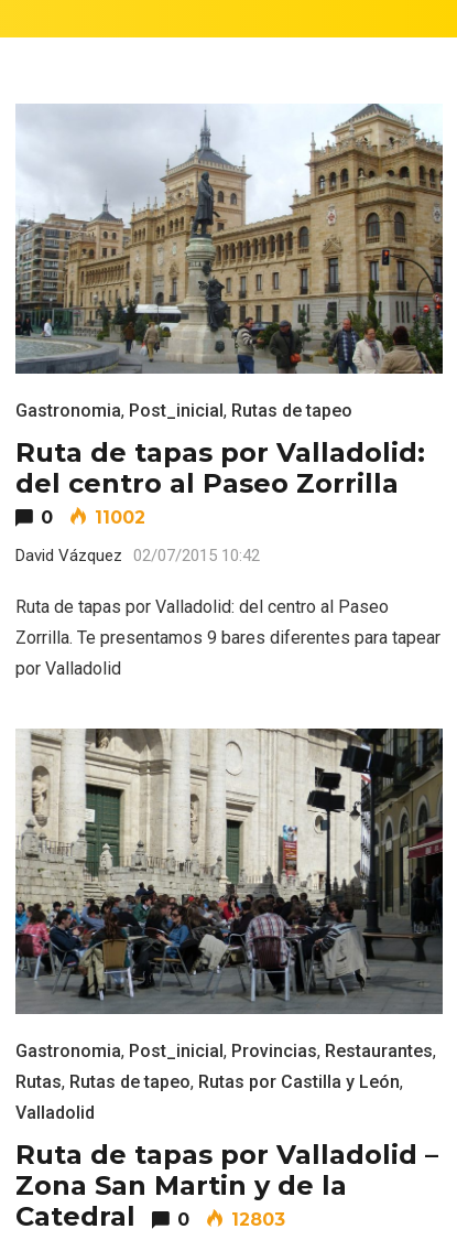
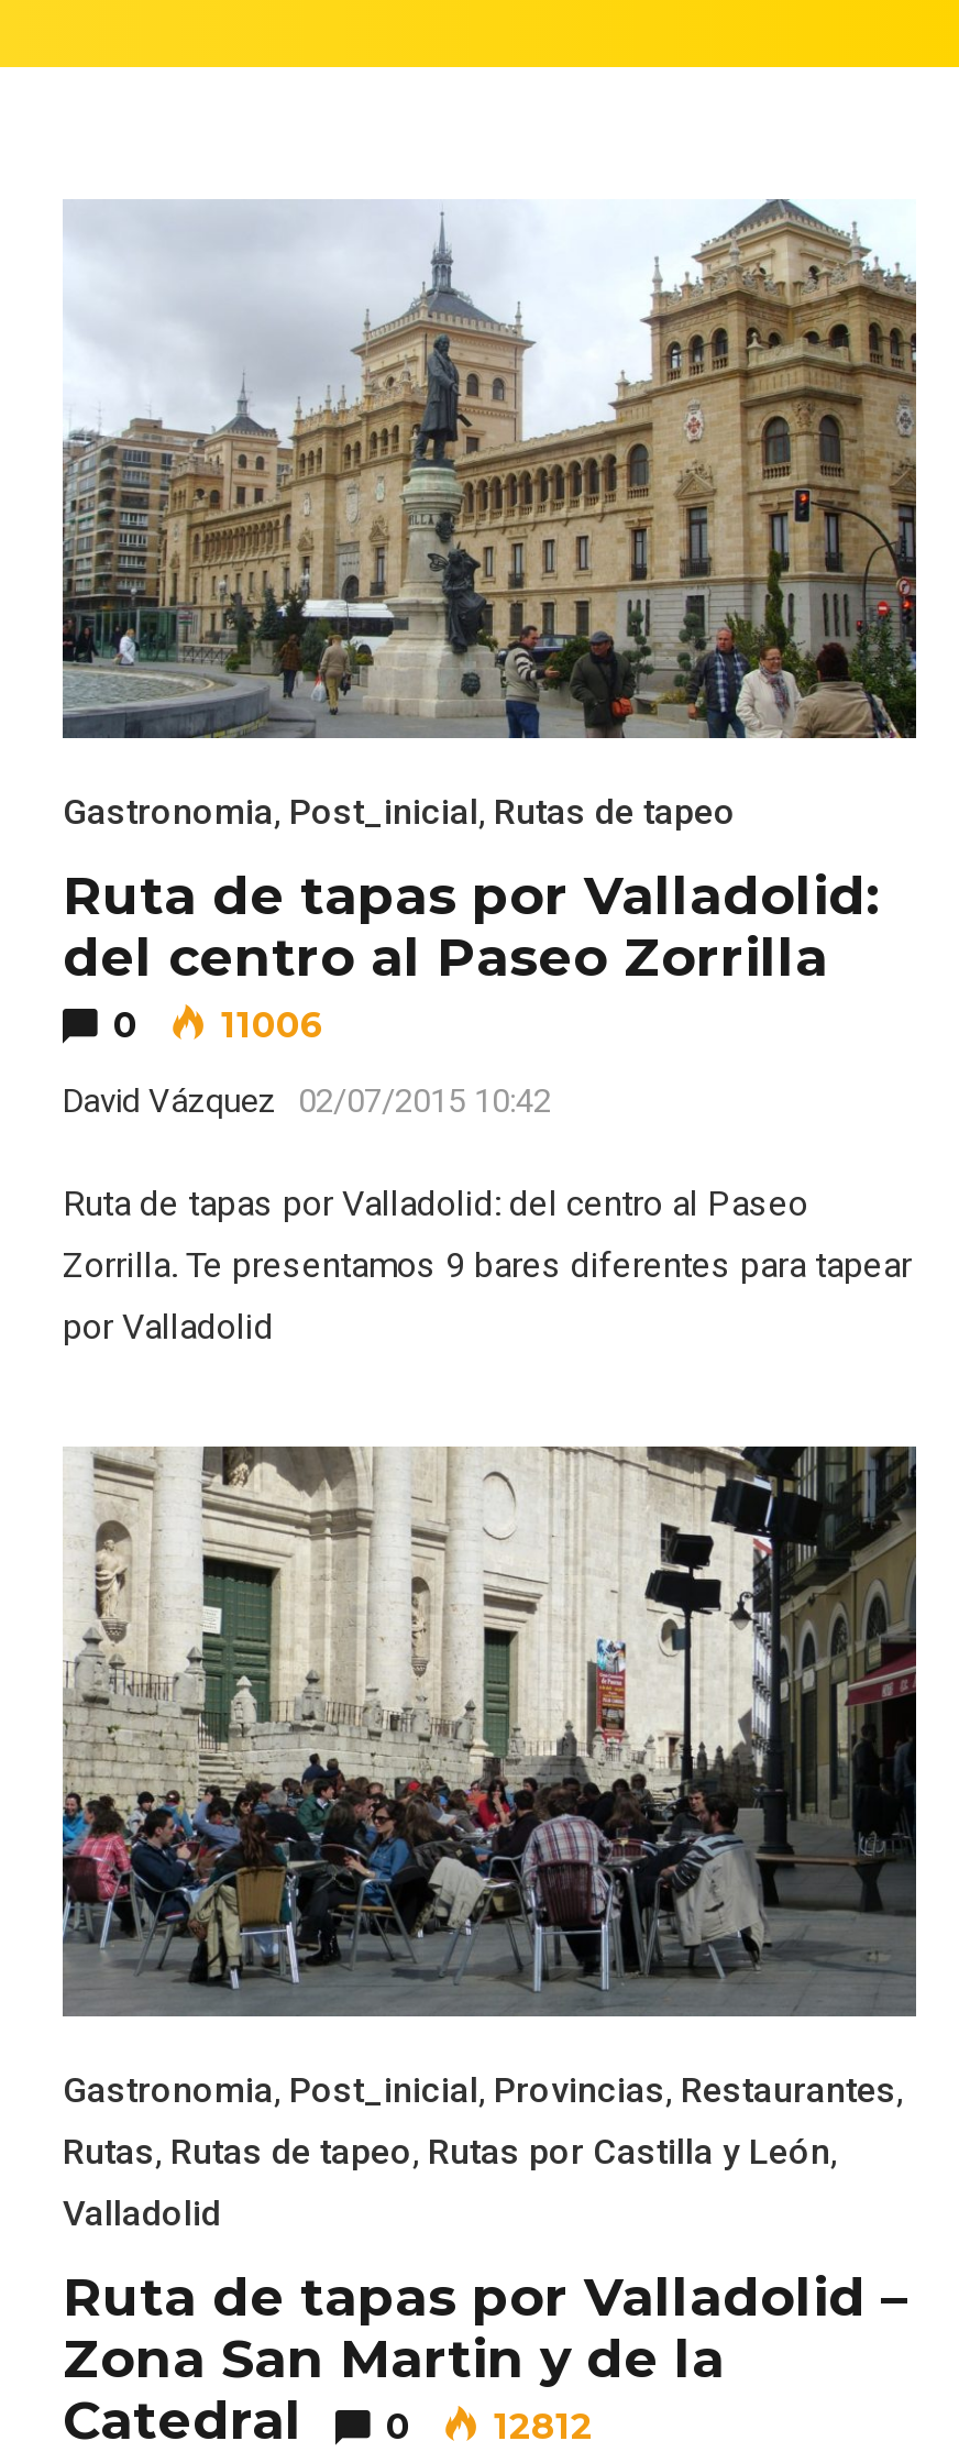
- 0 11002
+ 0 11006

- Catedral 0 12803
+ Catedral 0 12812
